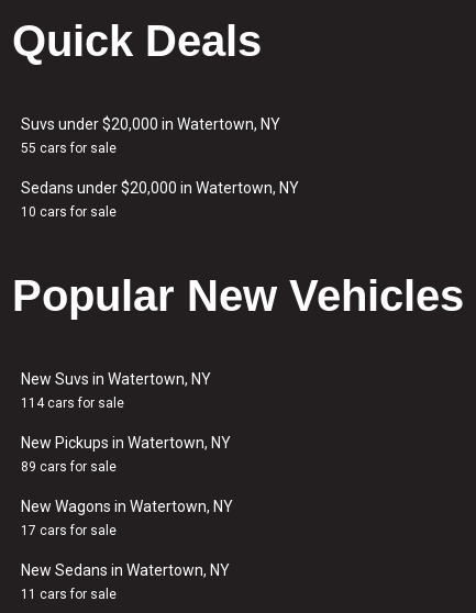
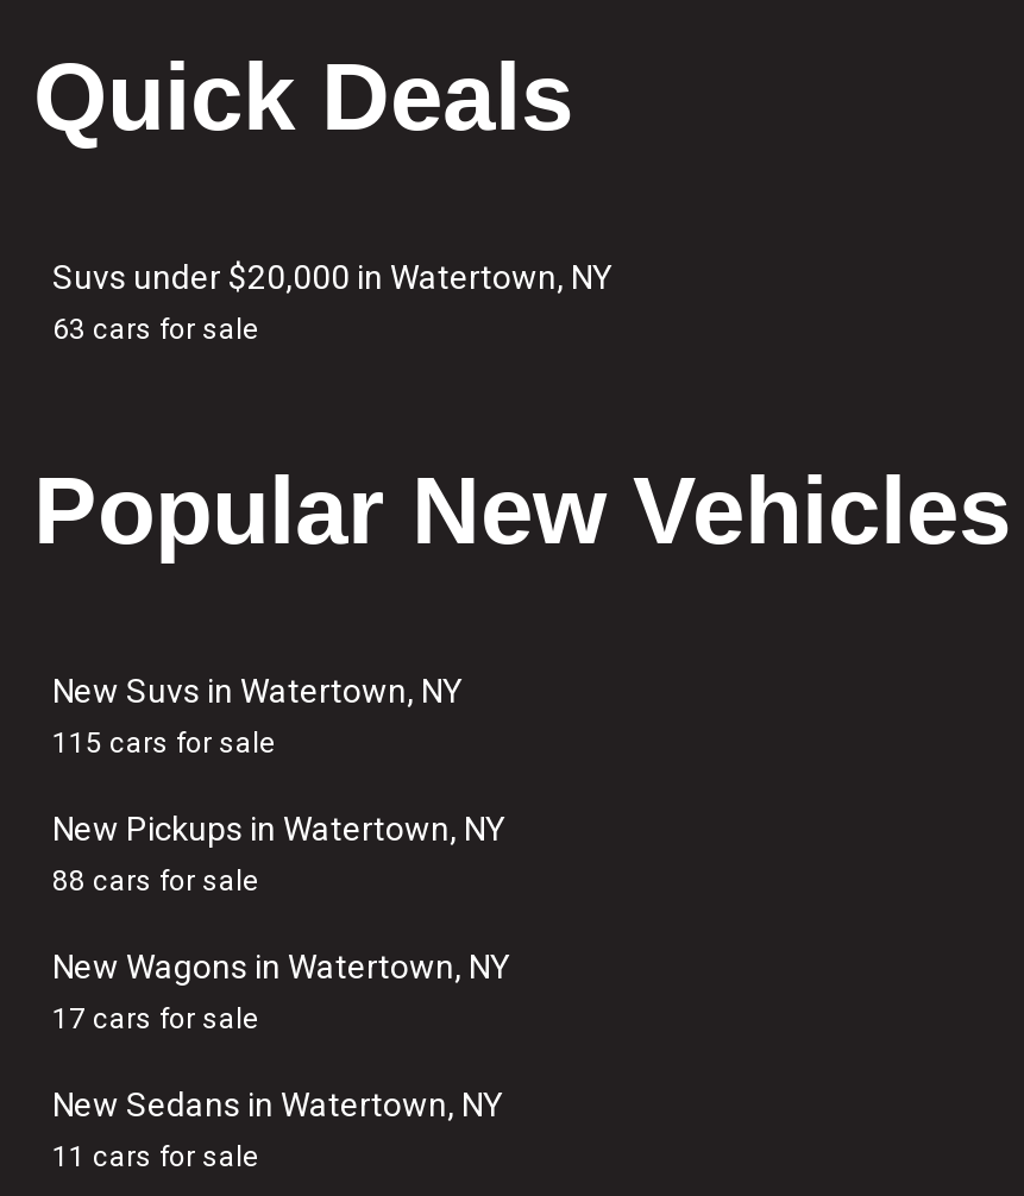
- 55 cars for sale
- Sedans under $20,000 in Watertown, NY
- 10 cars for sale
+ 63 cars for sale

- 114 cars for sale
+ 115 cars for sale

- 89 cars for sale
+ 88 cars for sale
